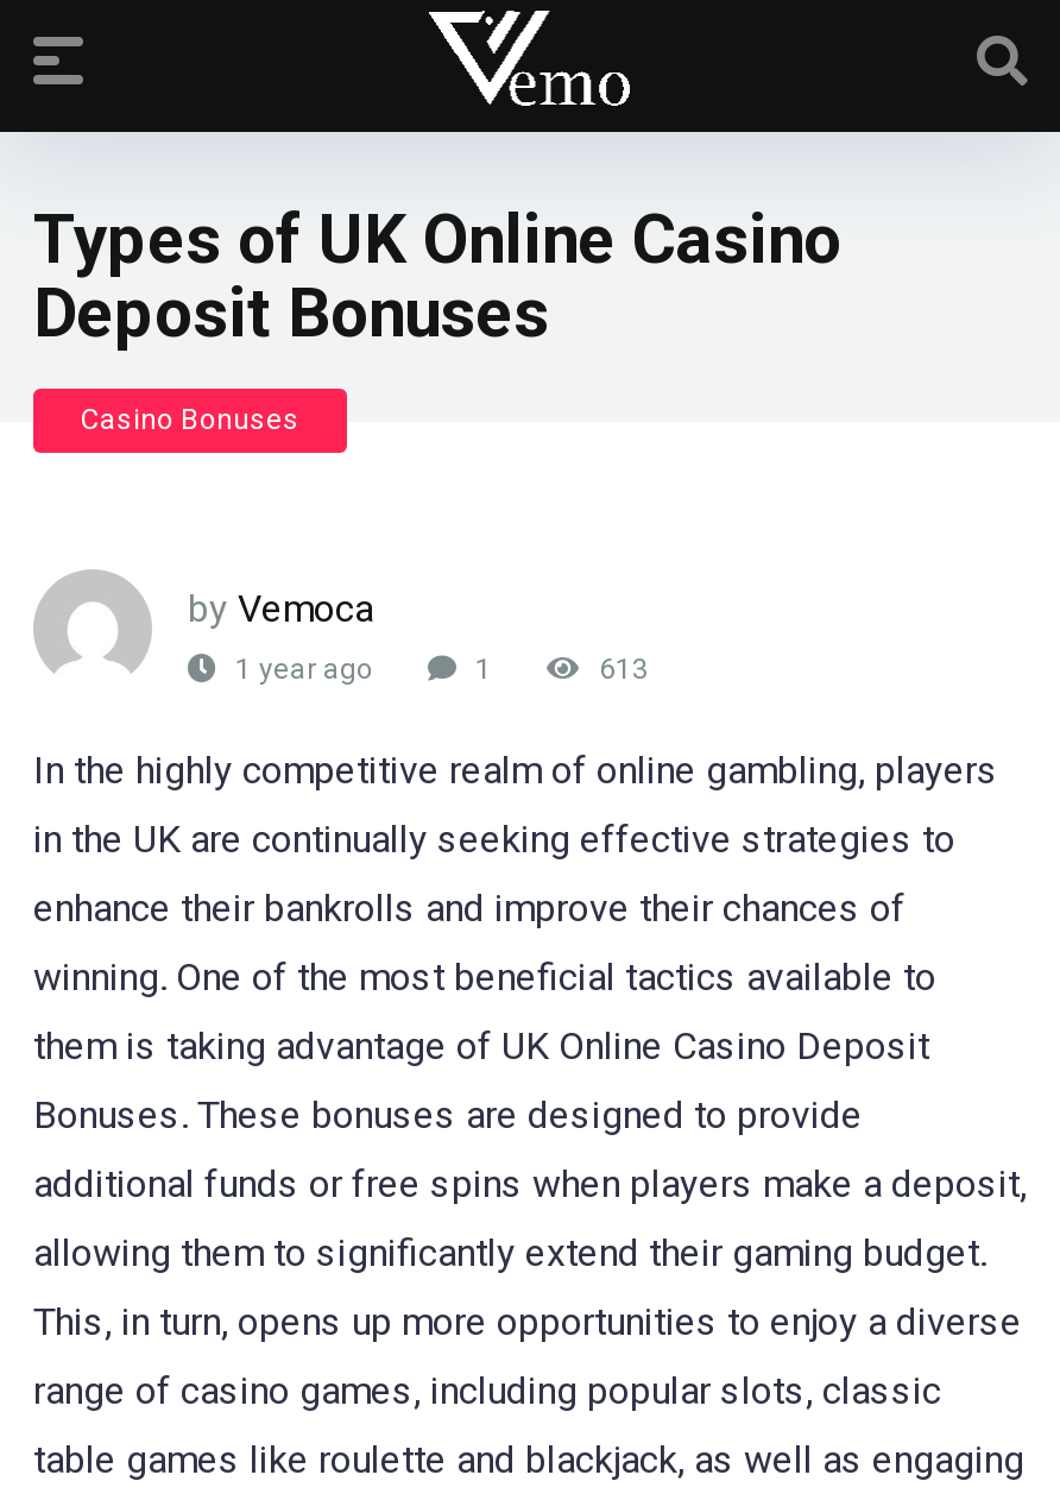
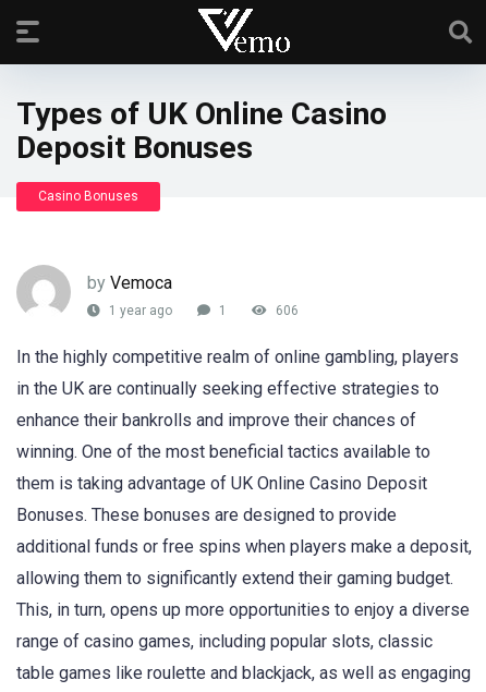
- 613
+ 606
